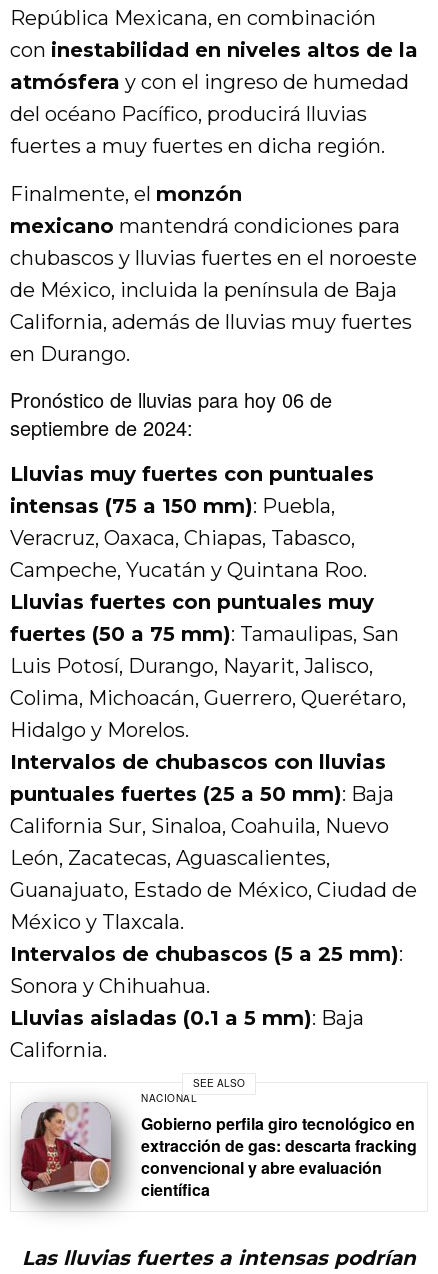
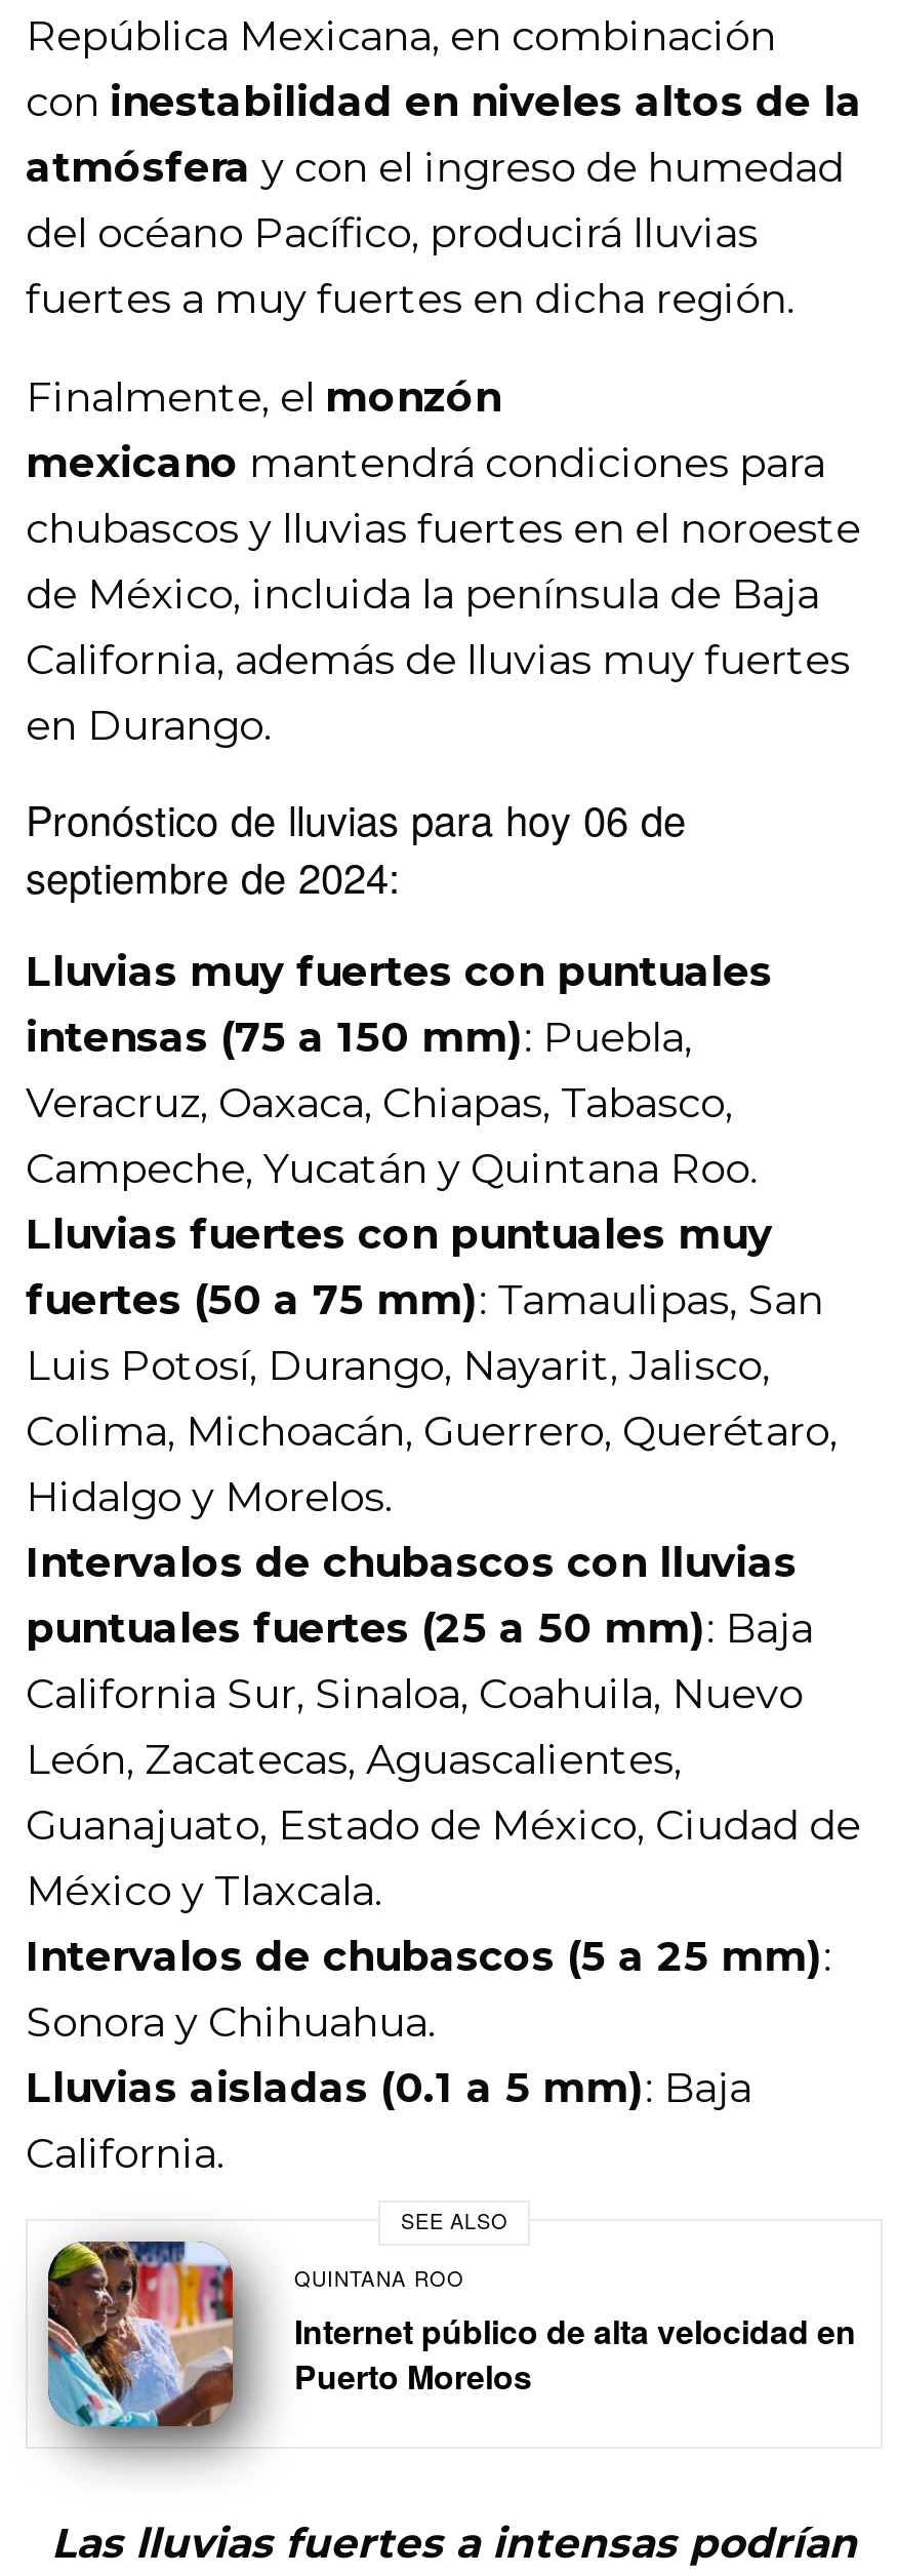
- [image]
- NACIONAL
- Gobierno perfila giro tecnológico en
- extracción de gas: descarta fracking
- convencional y abre evaluación
- científica
+ [image]
+ QUINTANA ROO
+ Internet público de alta velocidad en
+ Puerto Morelos
